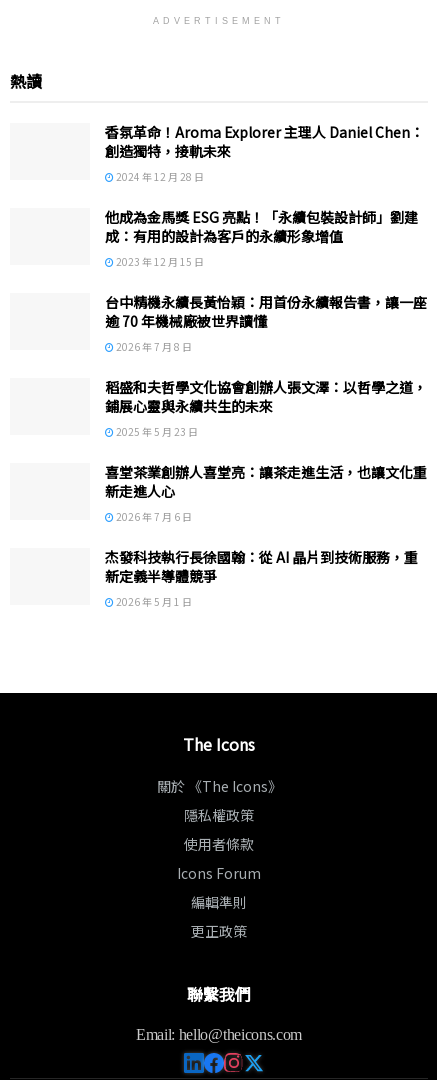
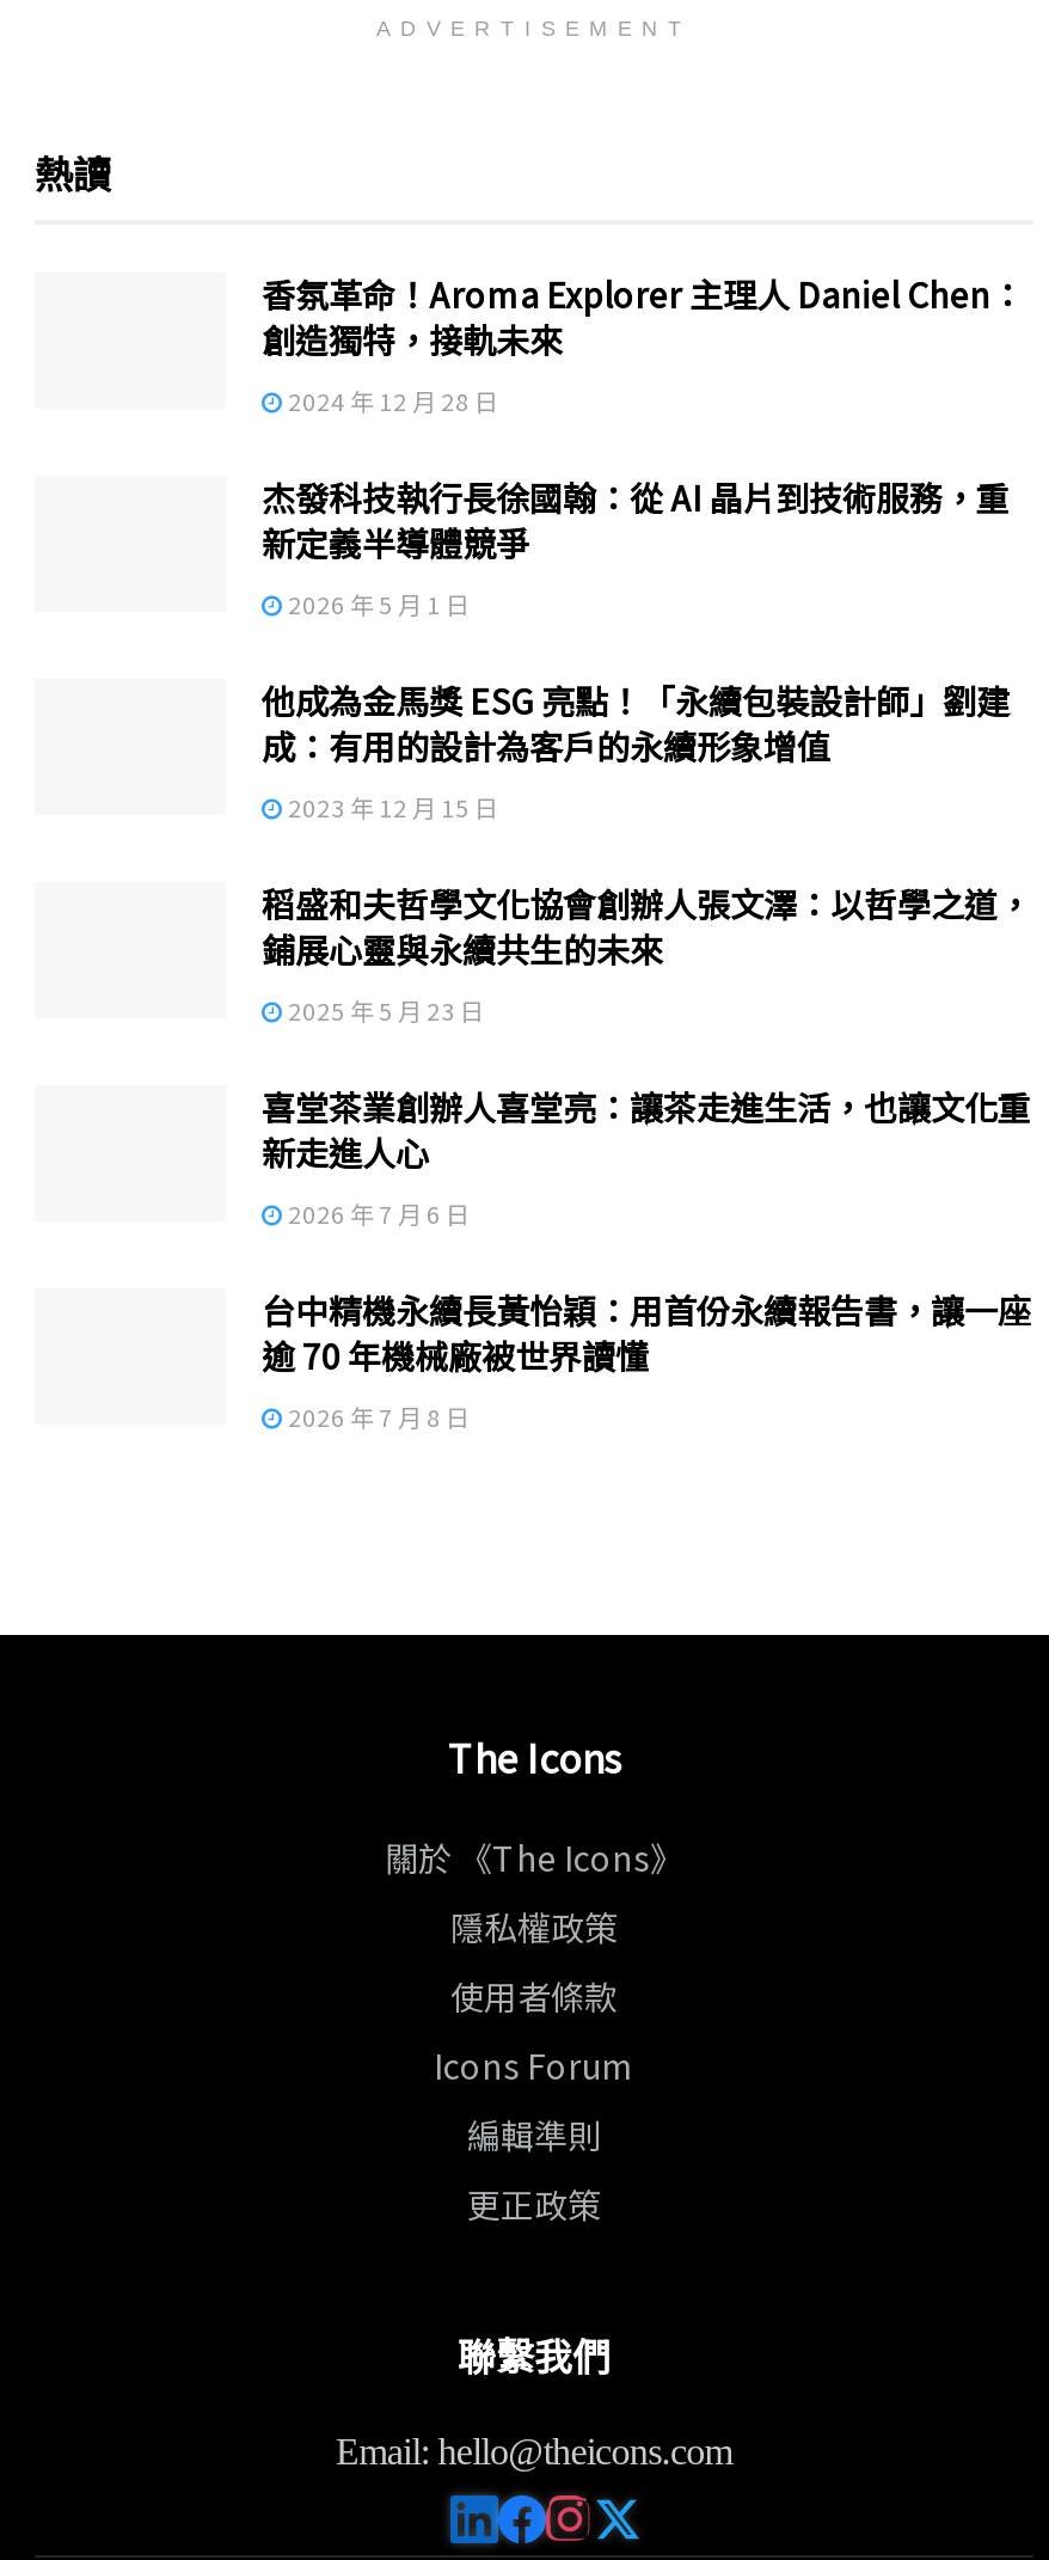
moved down: 他成為金馬獎 ESG 亮點！「永續包裝設計師」劉建 | 成：有用的設計為客戶的永續形象增值 | 2023 年 12 月 15 日

moved down: 台中精機永續長黃怡穎：用首份永續報告書，讓一座 | 逾 70 年機械廠被世界讀懂 | 2026 年 7 月 8 日

moved up: 杰發科技執行長徐國翰：從 AI 晶片到技術服務，重 | 新定義半導體競爭 | 2026 年 5 月 1 日
